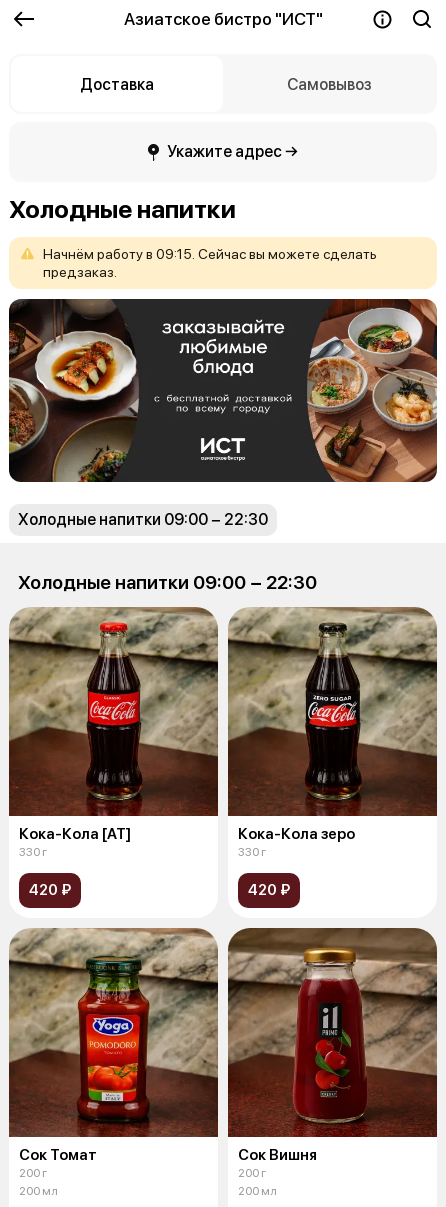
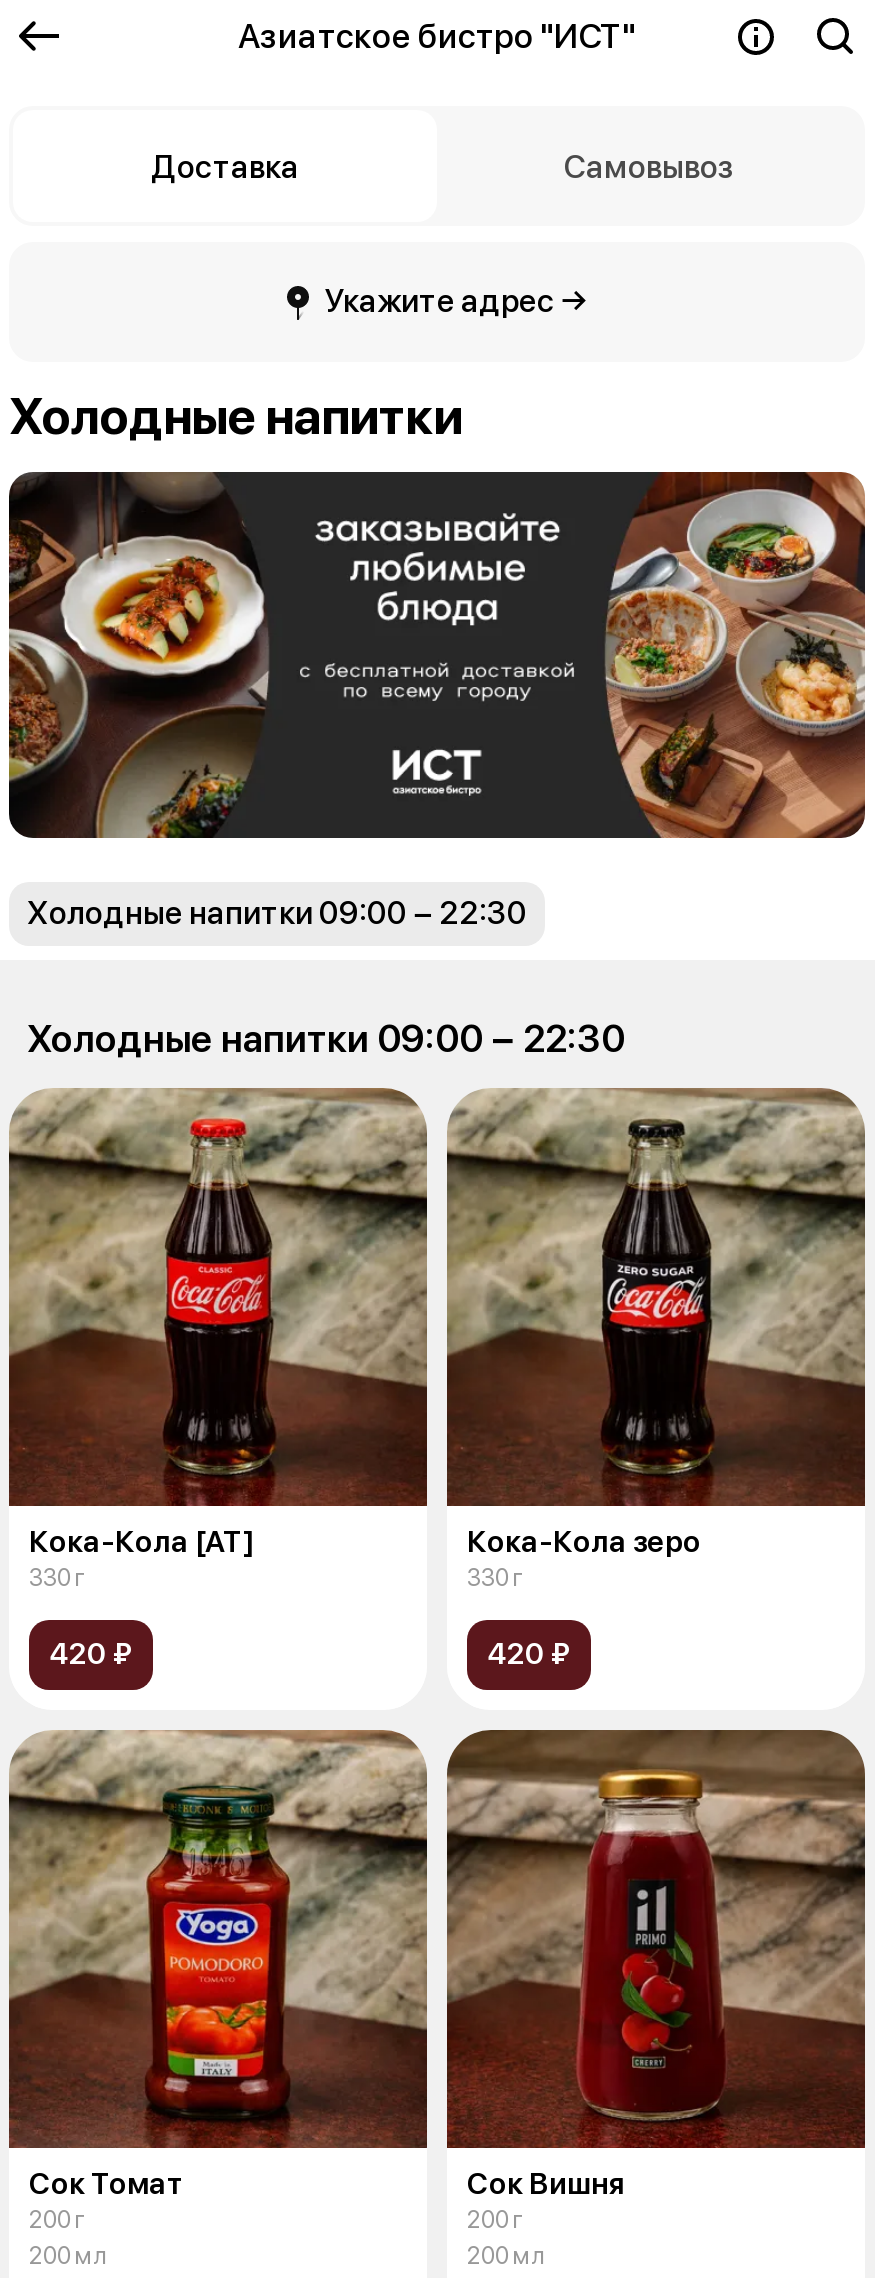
- Начнём работу в 09:15. Сейчас вы можете сделать
- предзаказ.
